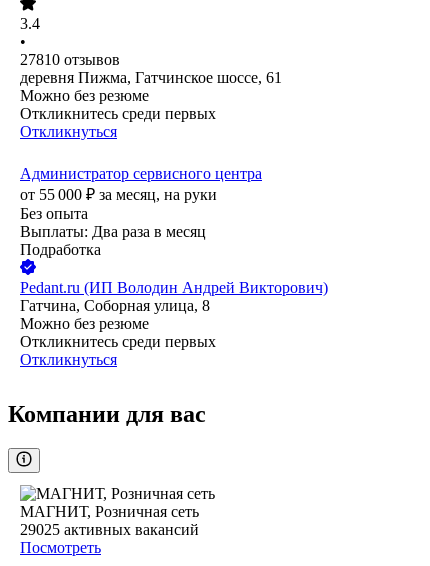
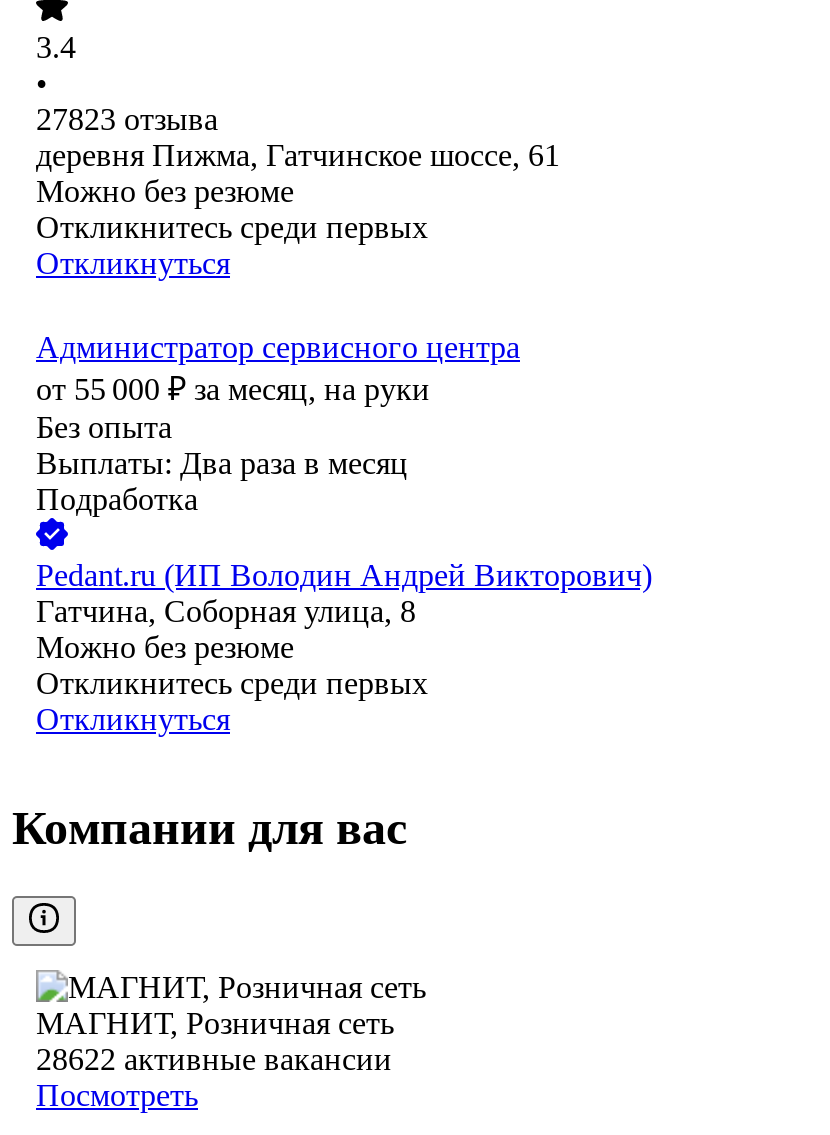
- 27810 отзывов
+ 27823 отзыва

- 29025 активных вакансий
+ 28622 активные вакансии
